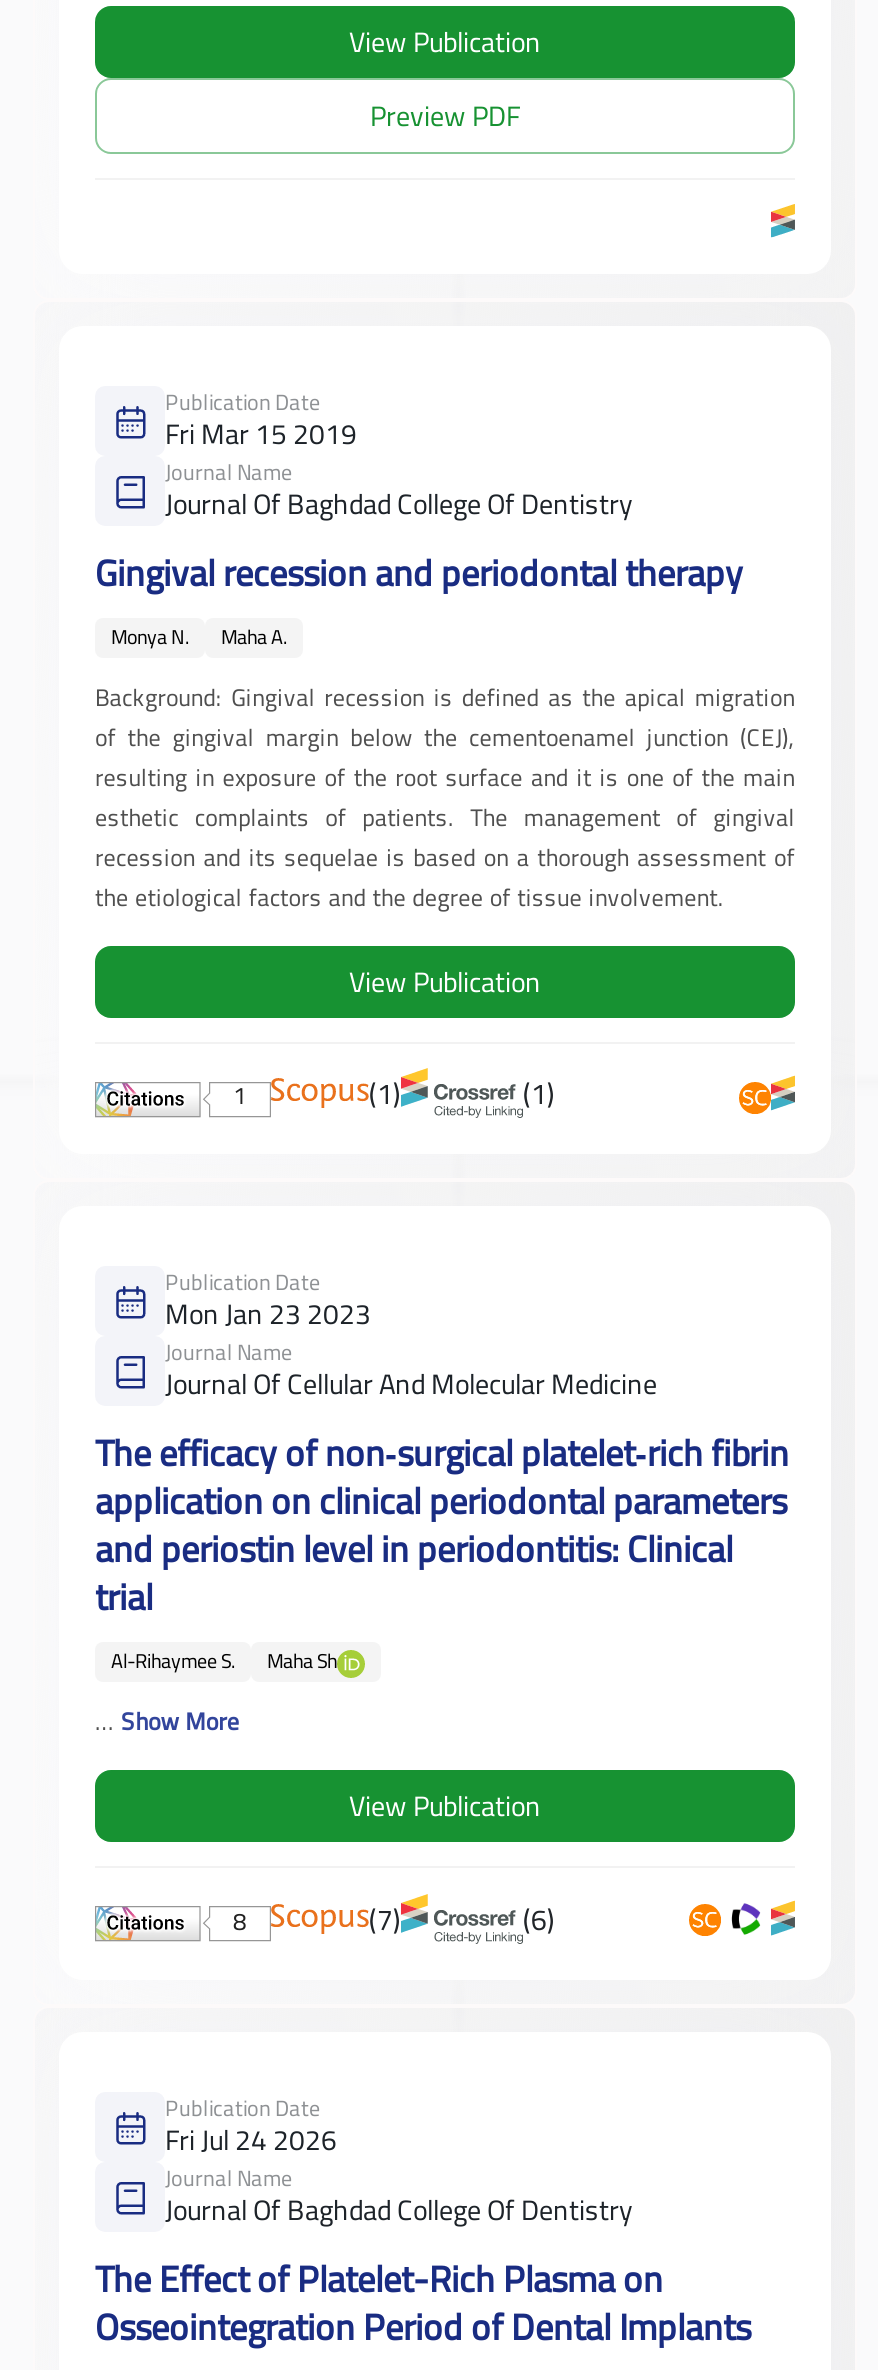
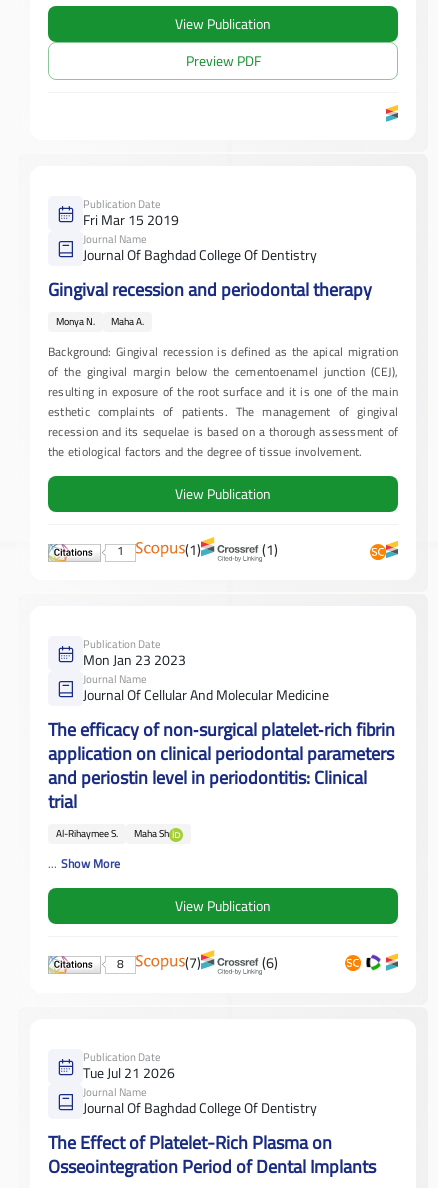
- Fri Jul 24 2026
+ Tue Jul 21 2026
